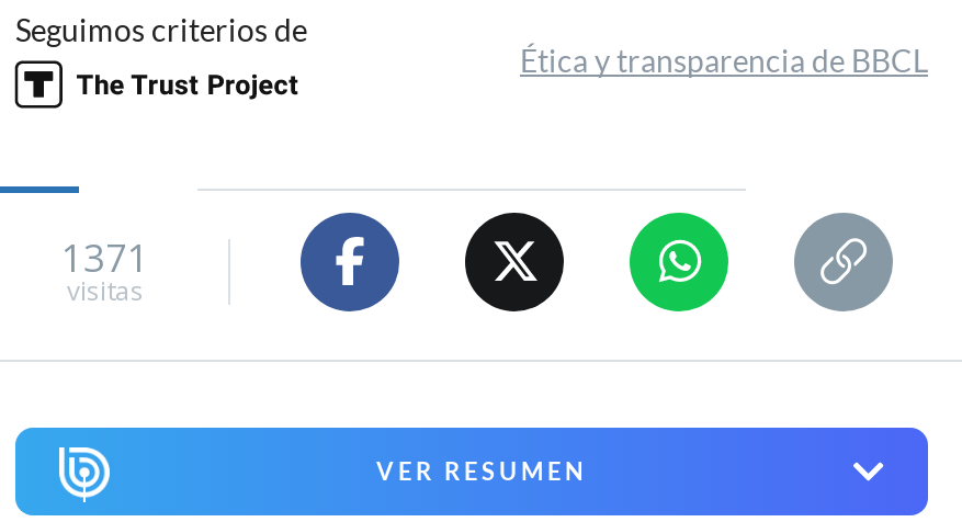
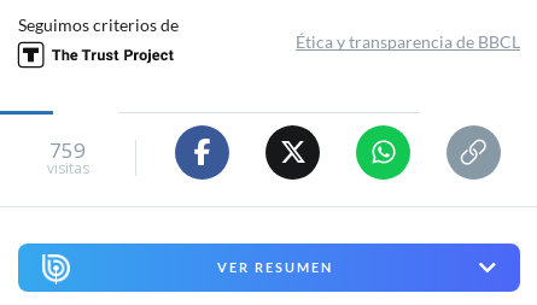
- 1371
+ 759
